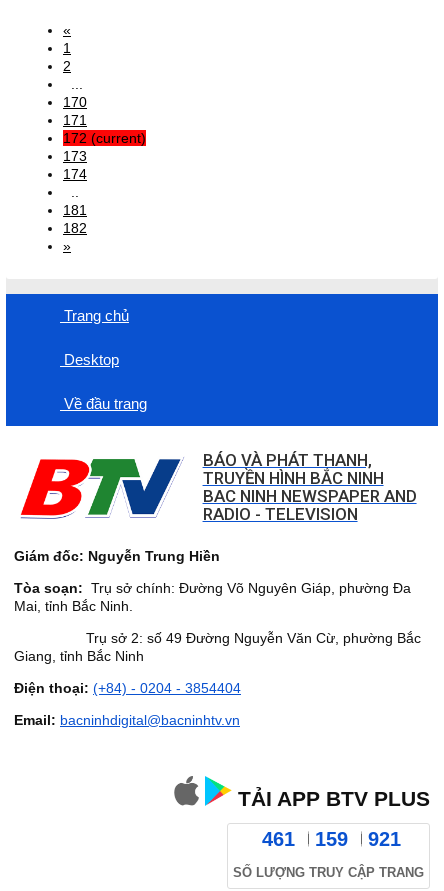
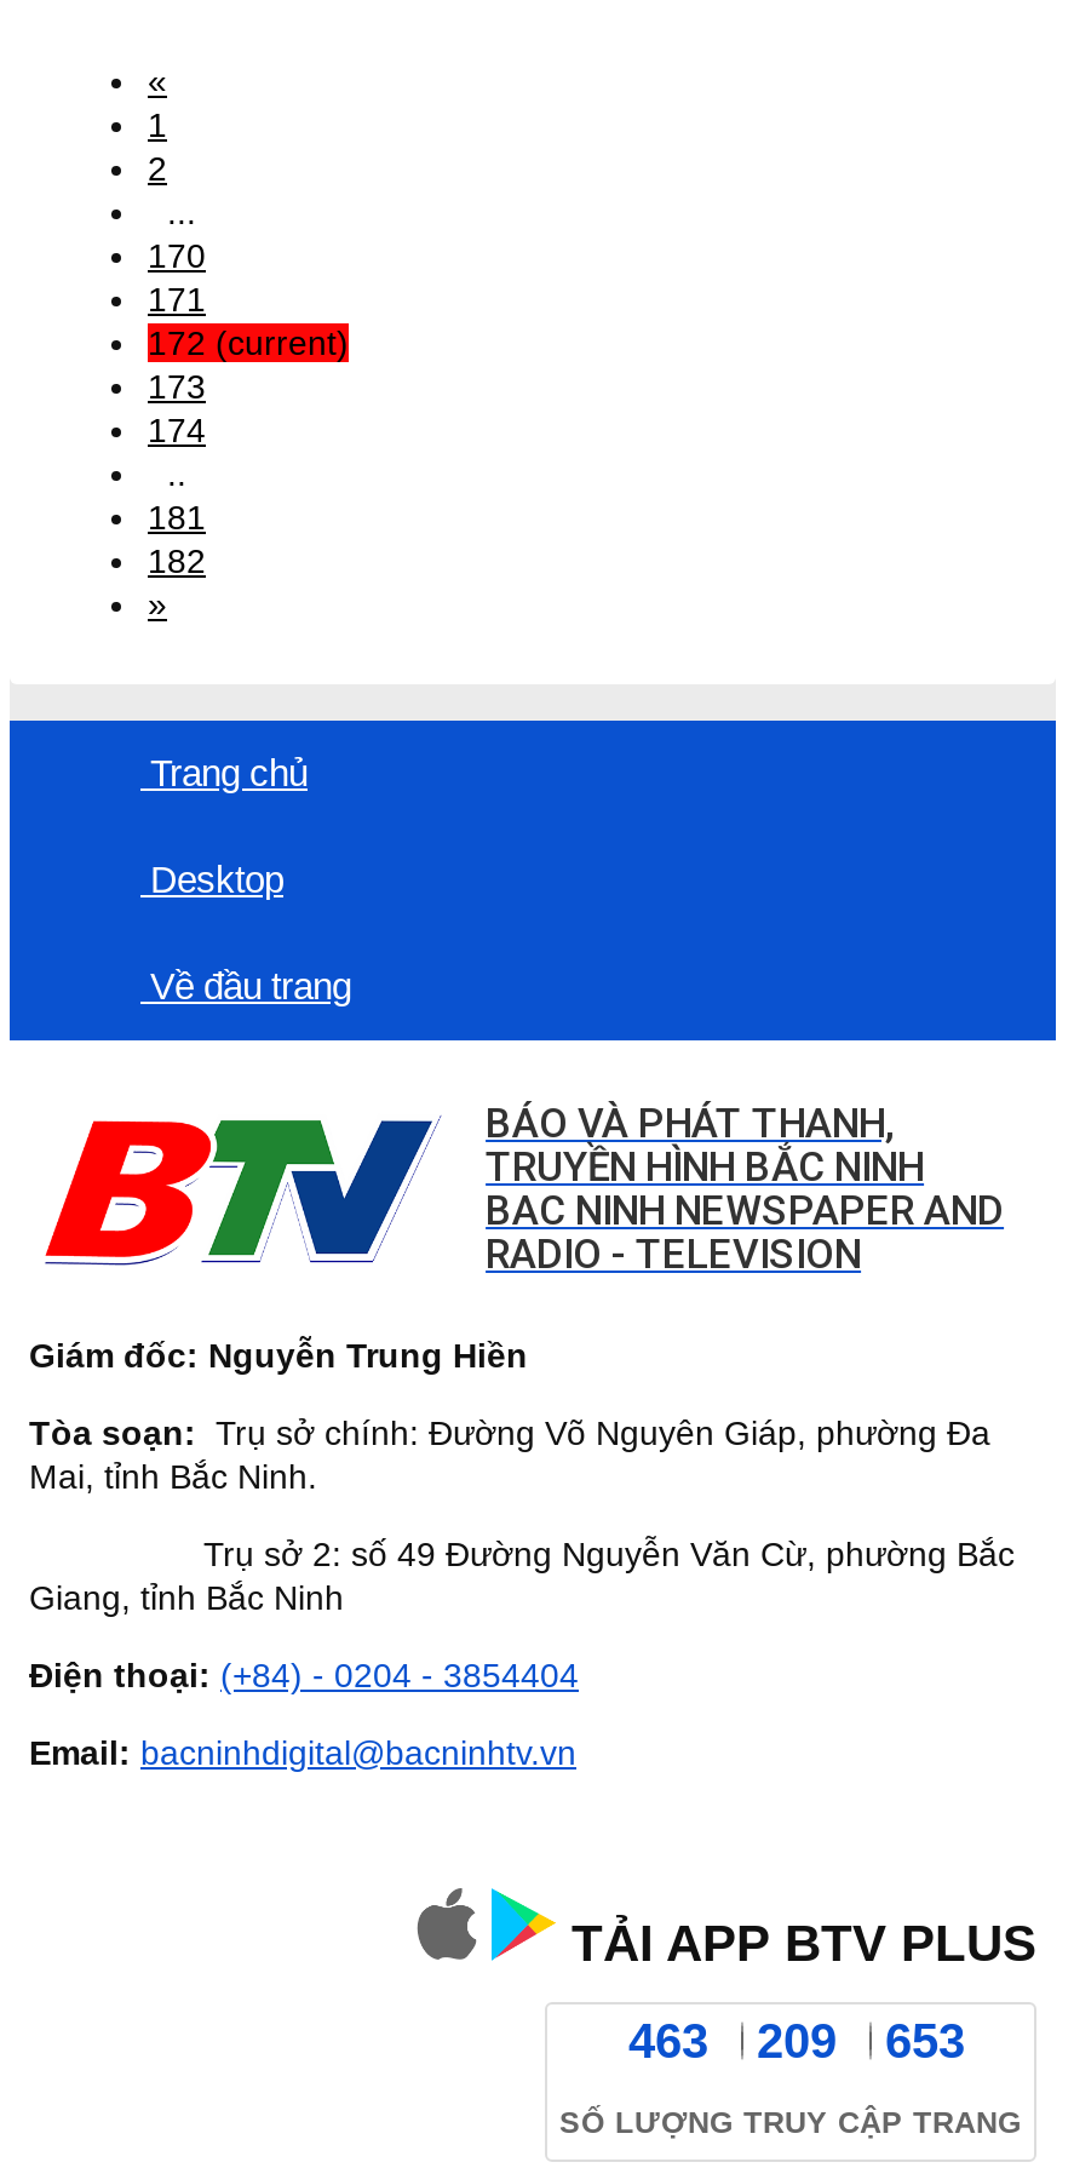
- 461
+ 463

- 159
+ 209

- 921
+ 653
